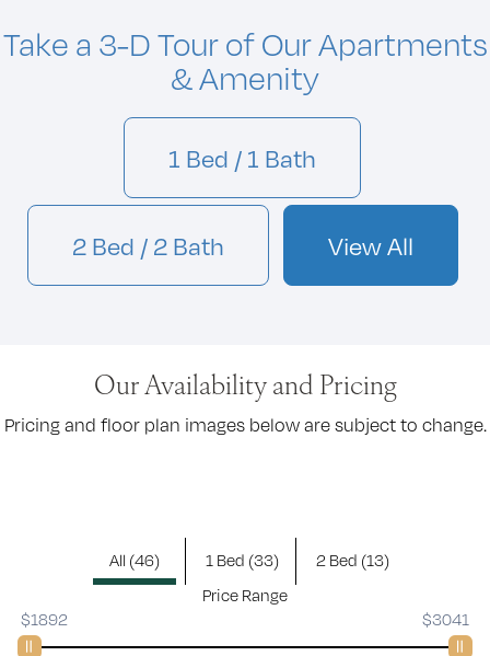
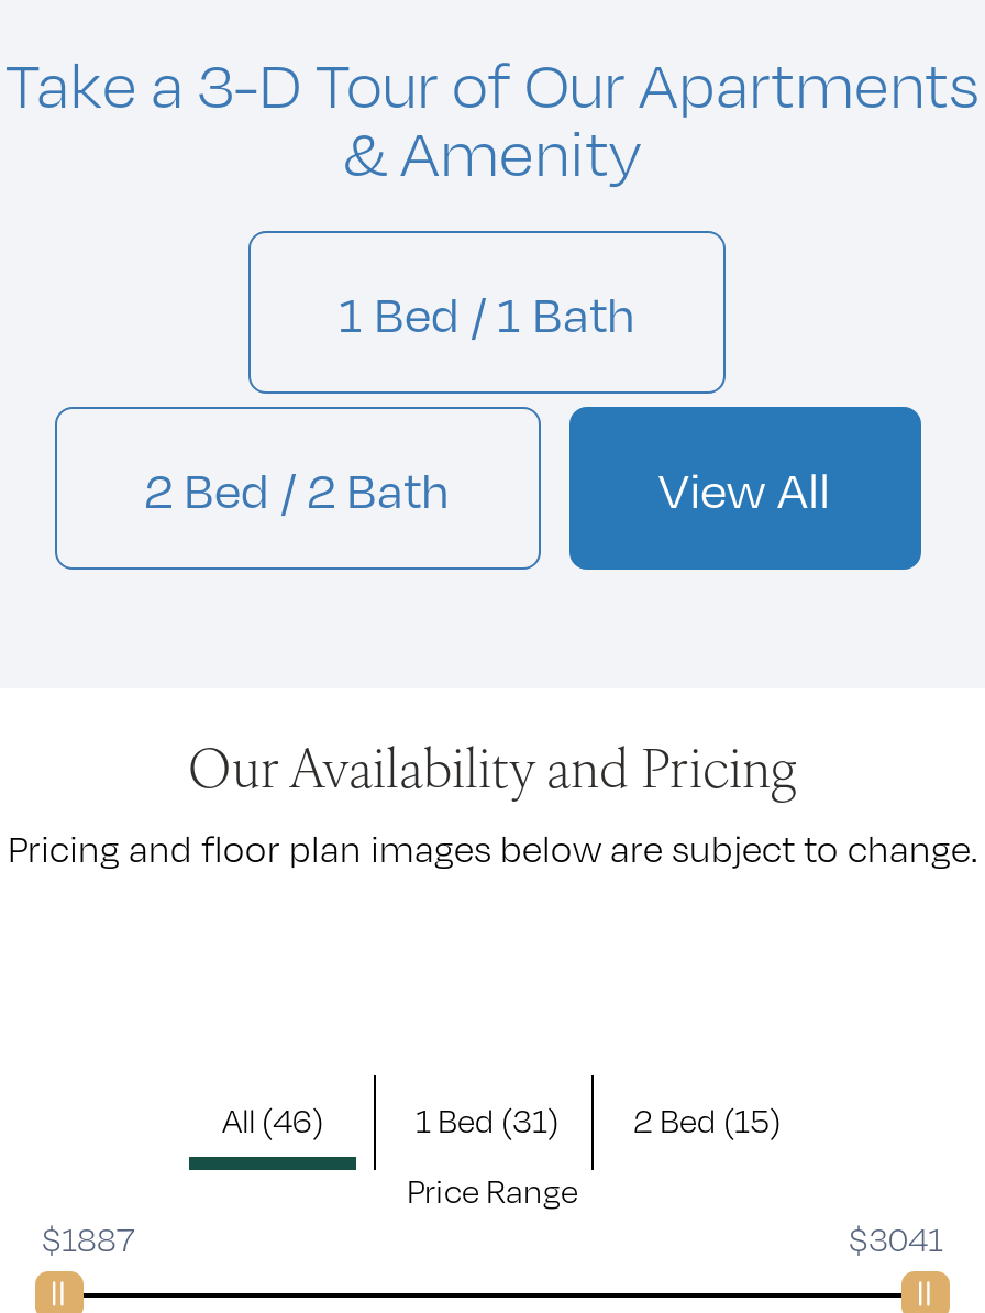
- 1 Bed (33)
+ 1 Bed (31)

- 2 Bed (13)
+ 2 Bed (15)

- $1892
+ $1887
